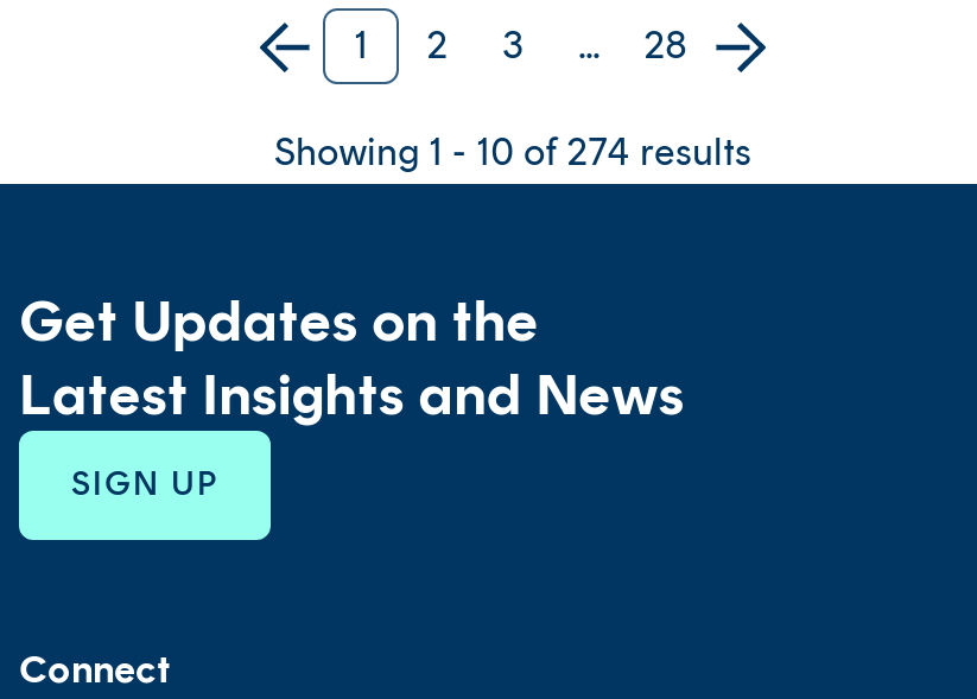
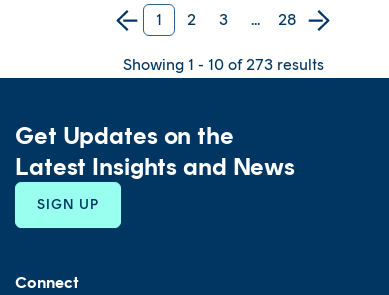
- Showing 1 - 10 of 274 results
+ Showing 1 - 10 of 273 results
